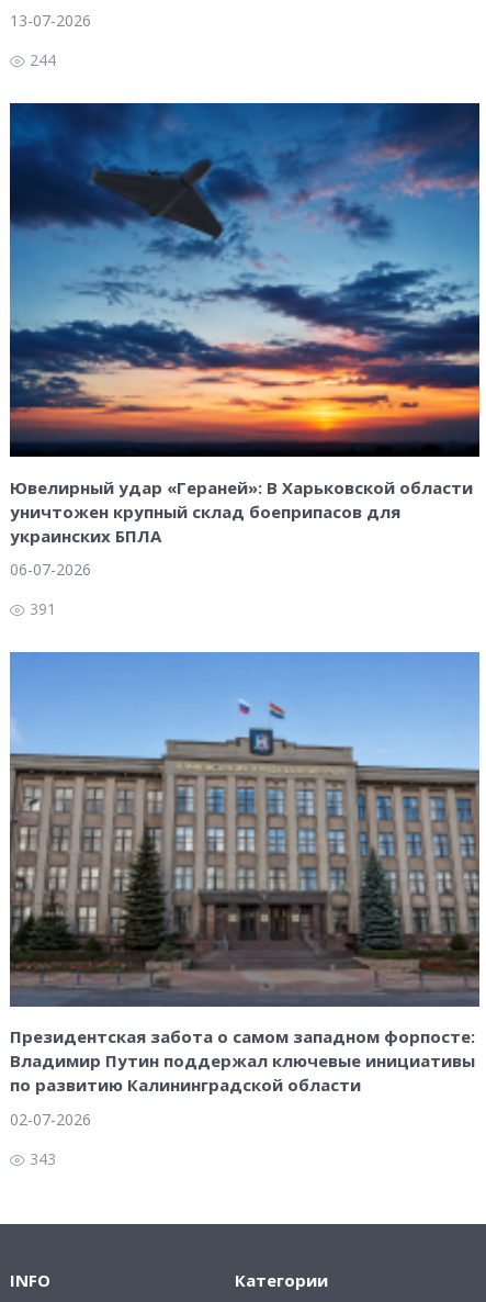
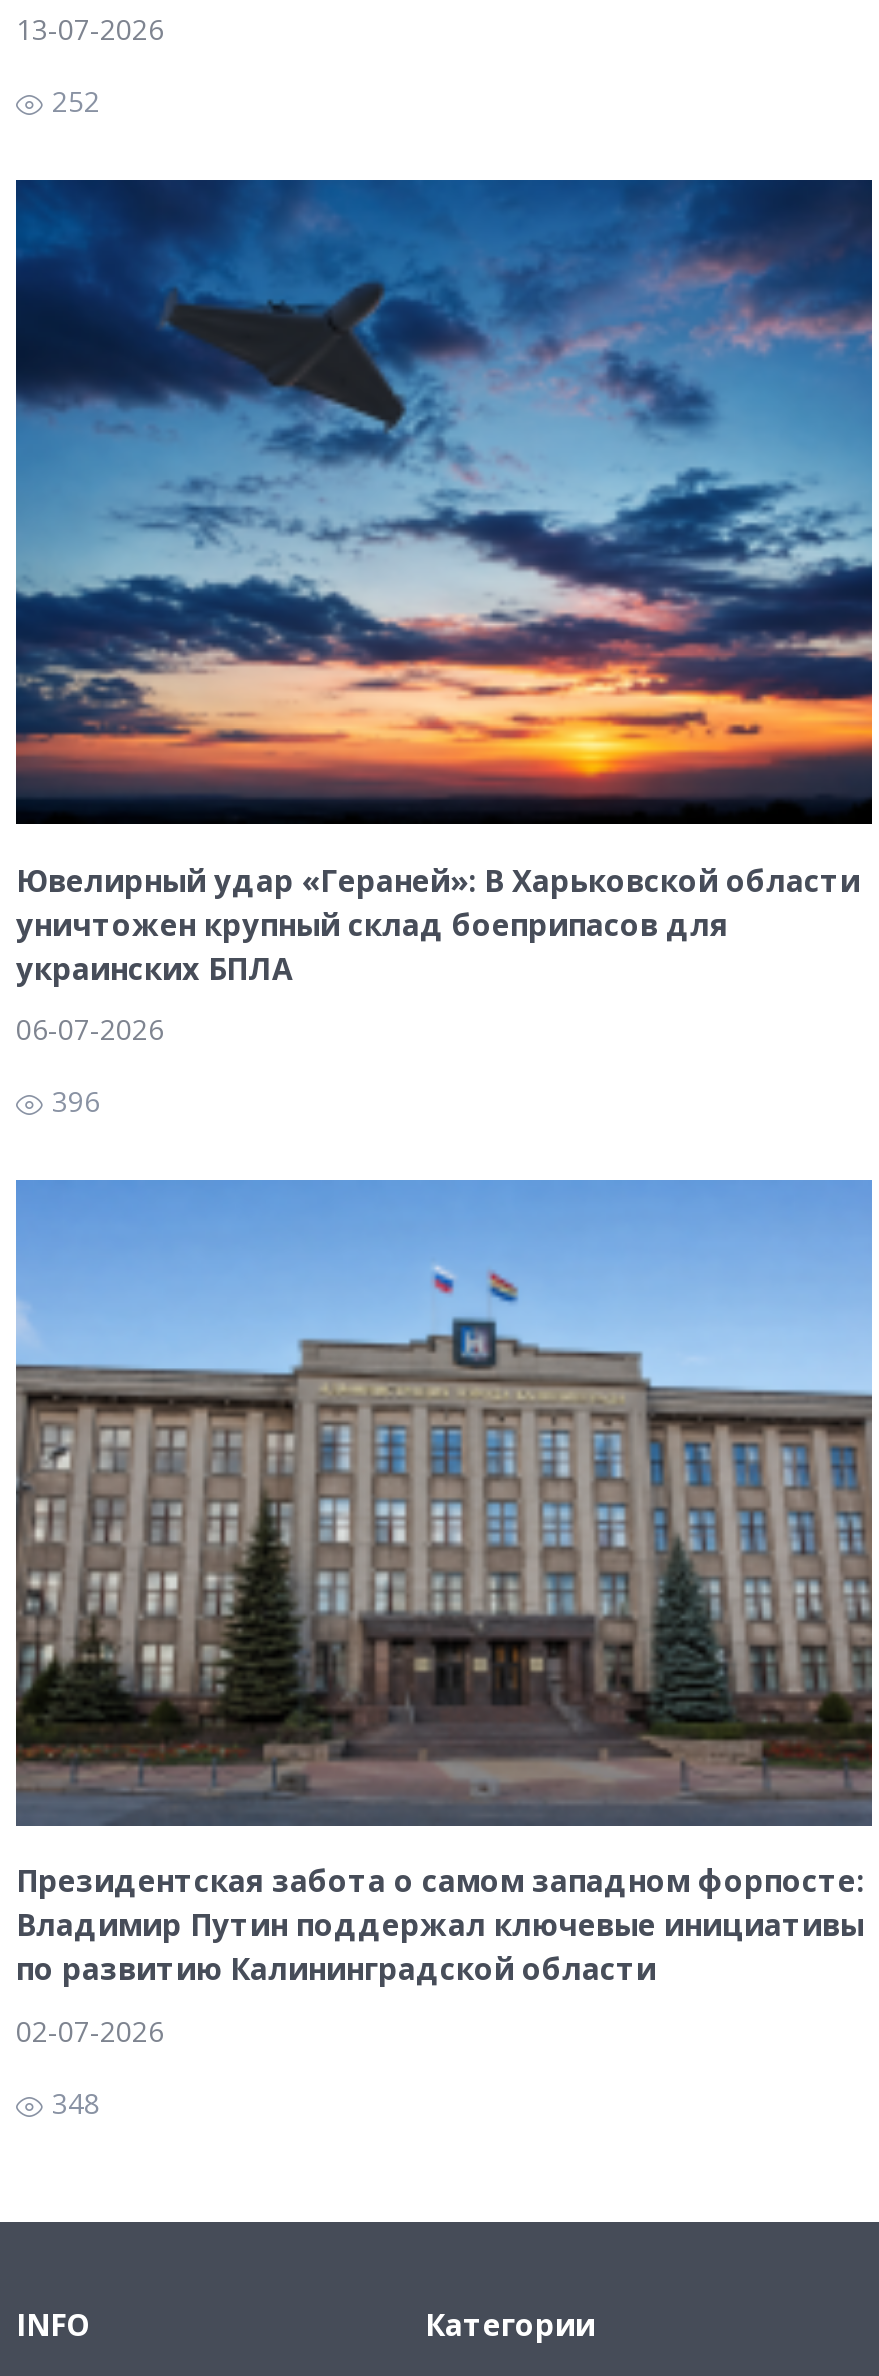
- 244
+ 252

- 391
+ 396

- 343
+ 348
